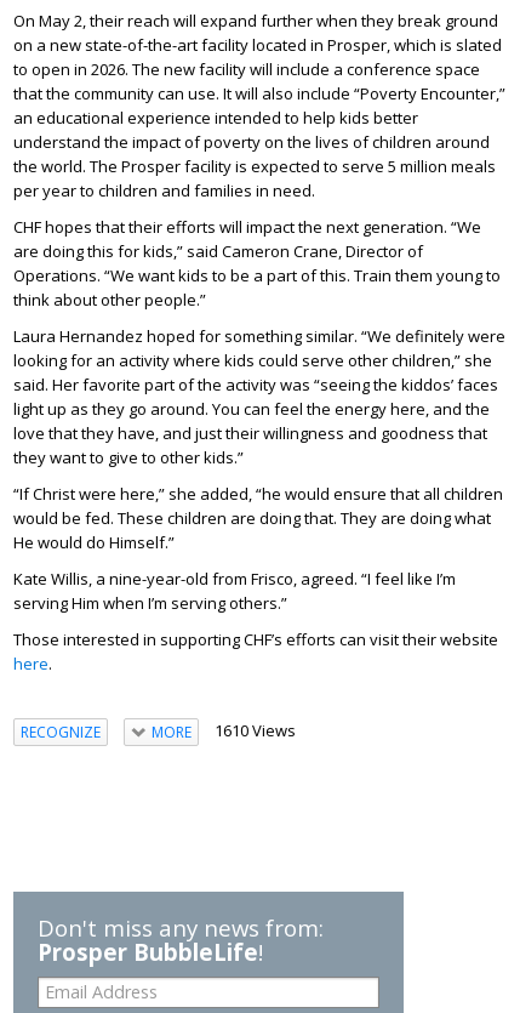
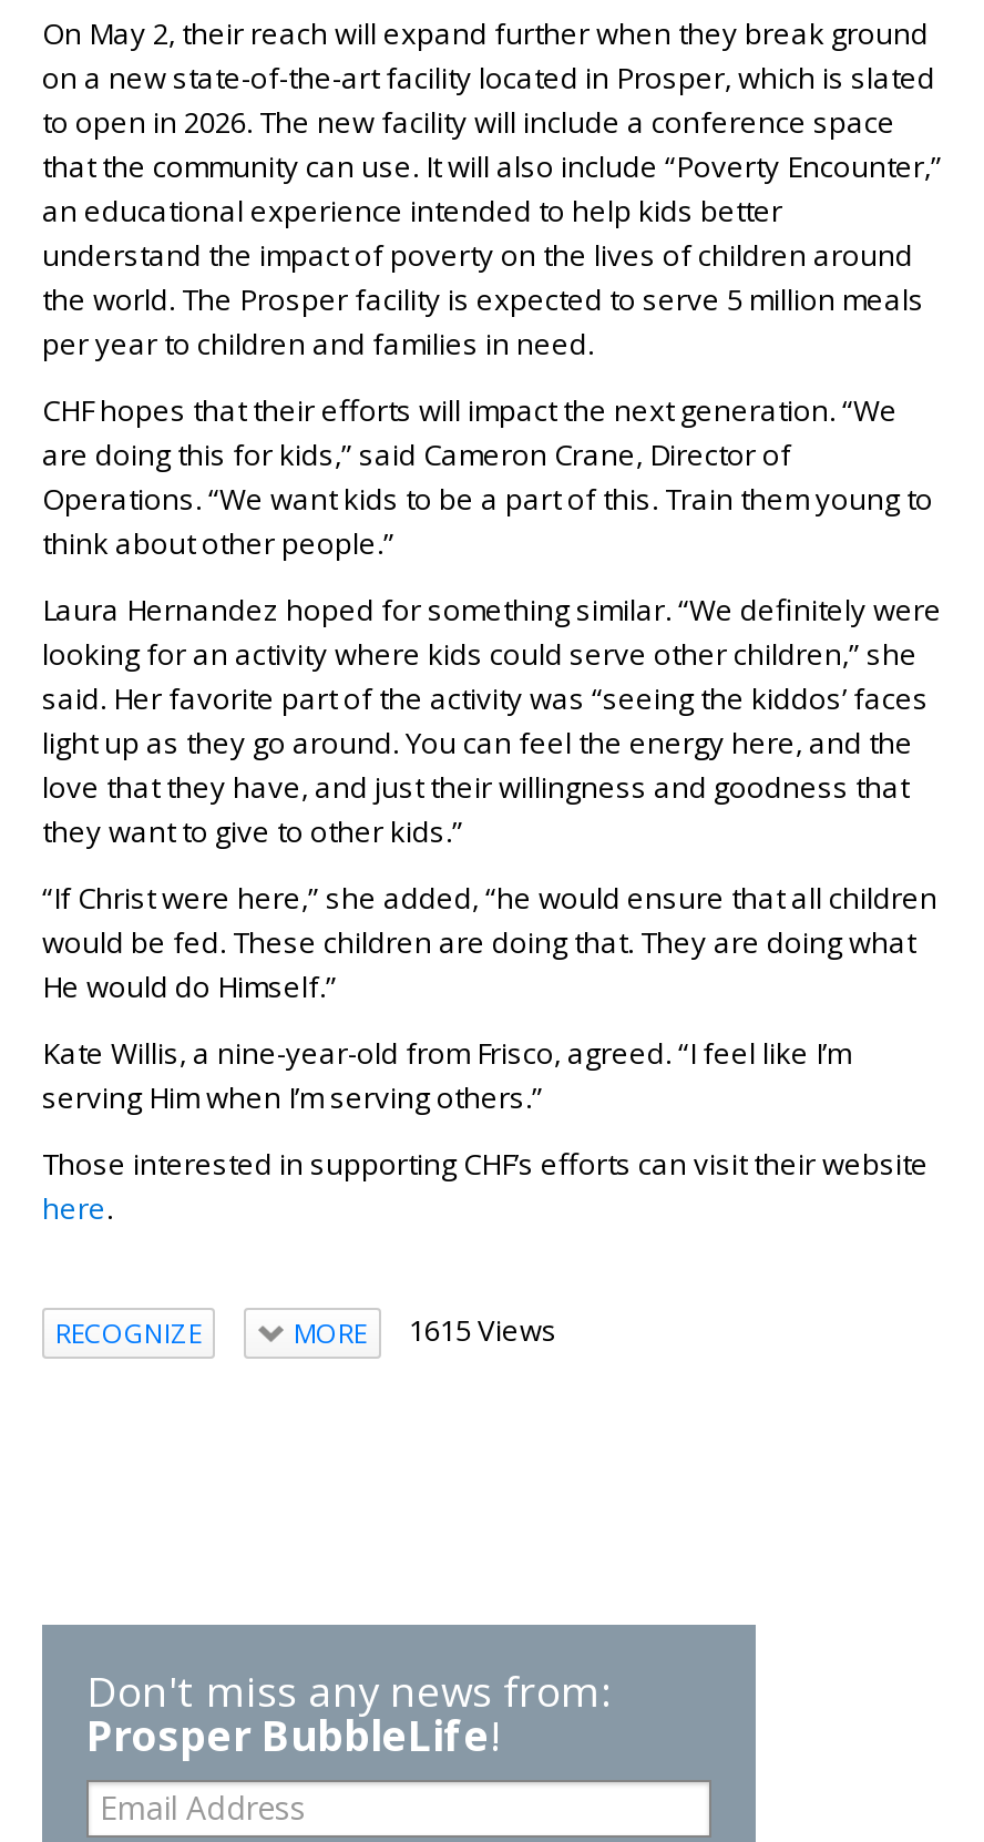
- MORE 1610 Views
+ MORE 1615 Views
